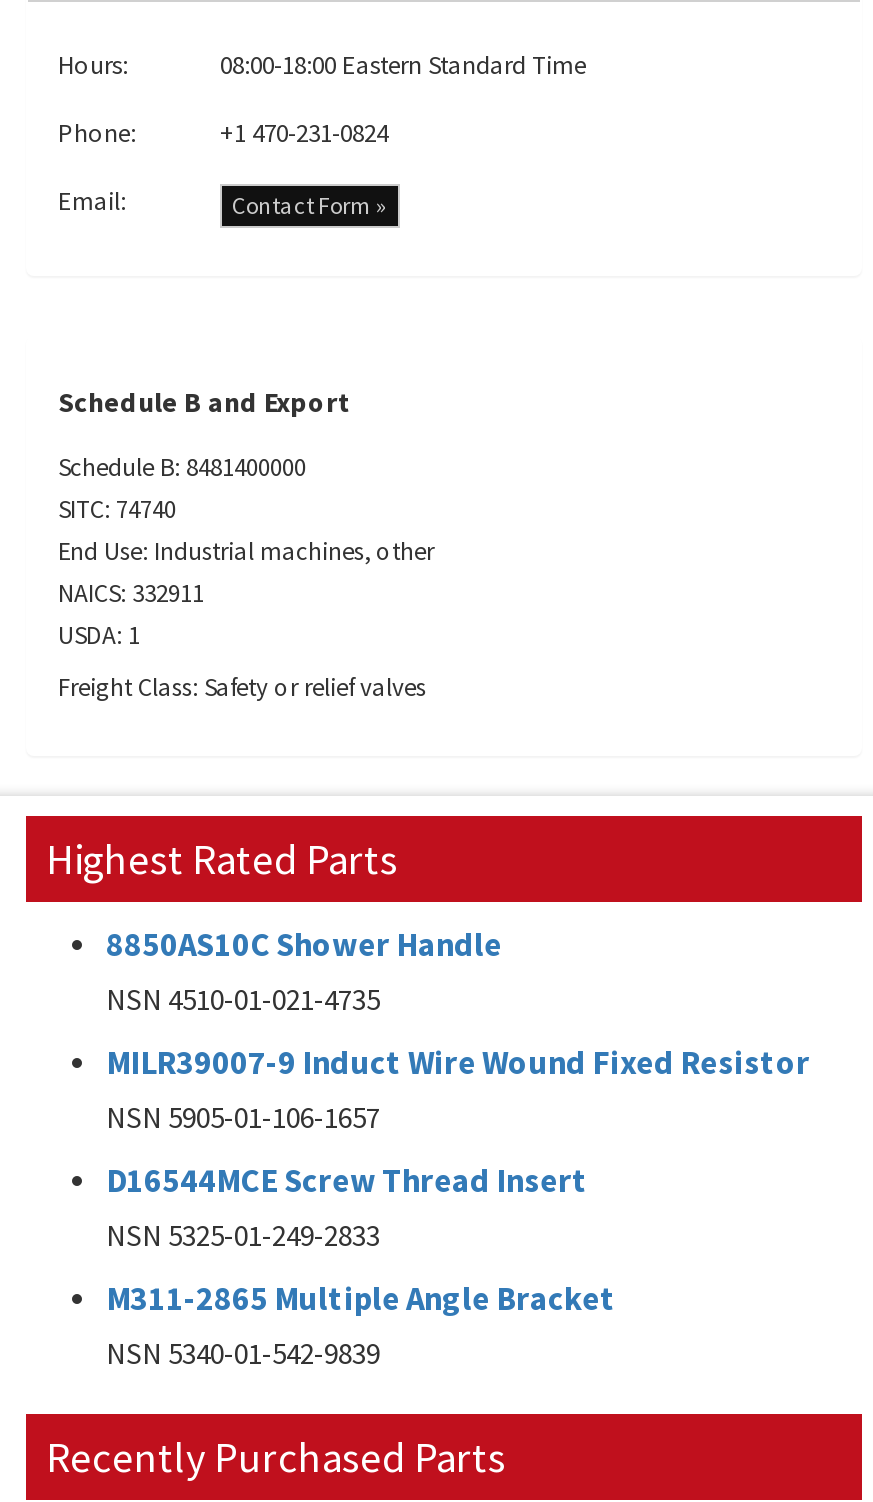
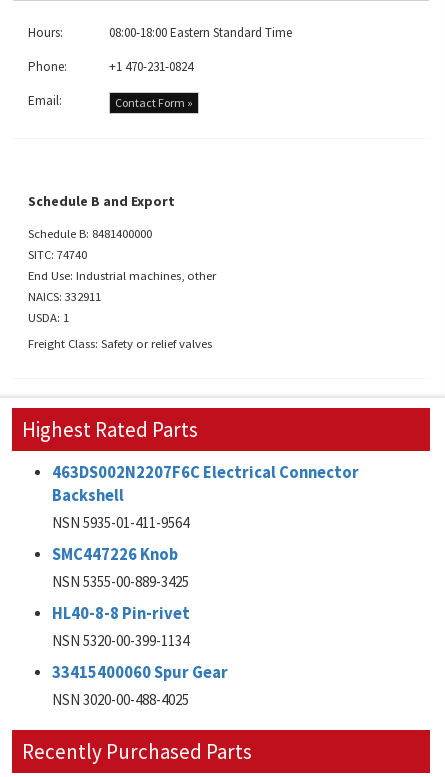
- 8850AS10C Shower Handle
- NSN 4510-01-021-4735
+ 463DS002N2207F6C Electrical Connector
+ Backshell
+ NSN 5935-01-411-9564

- MILR39007-9 Induct Wire Wound Fixed Resistor
- NSN 5905-01-106-1657
+ SMC447226 Knob
+ NSN 5355-00-889-3425

- D16544MCE Screw Thread Insert
- NSN 5325-01-249-2833
+ HL40-8-8 Pin-rivet
+ NSN 5320-00-399-1134

- M311-2865 Multiple Angle Bracket
- NSN 5340-01-542-9839
+ 33415400060 Spur Gear
+ NSN 3020-00-488-4025
